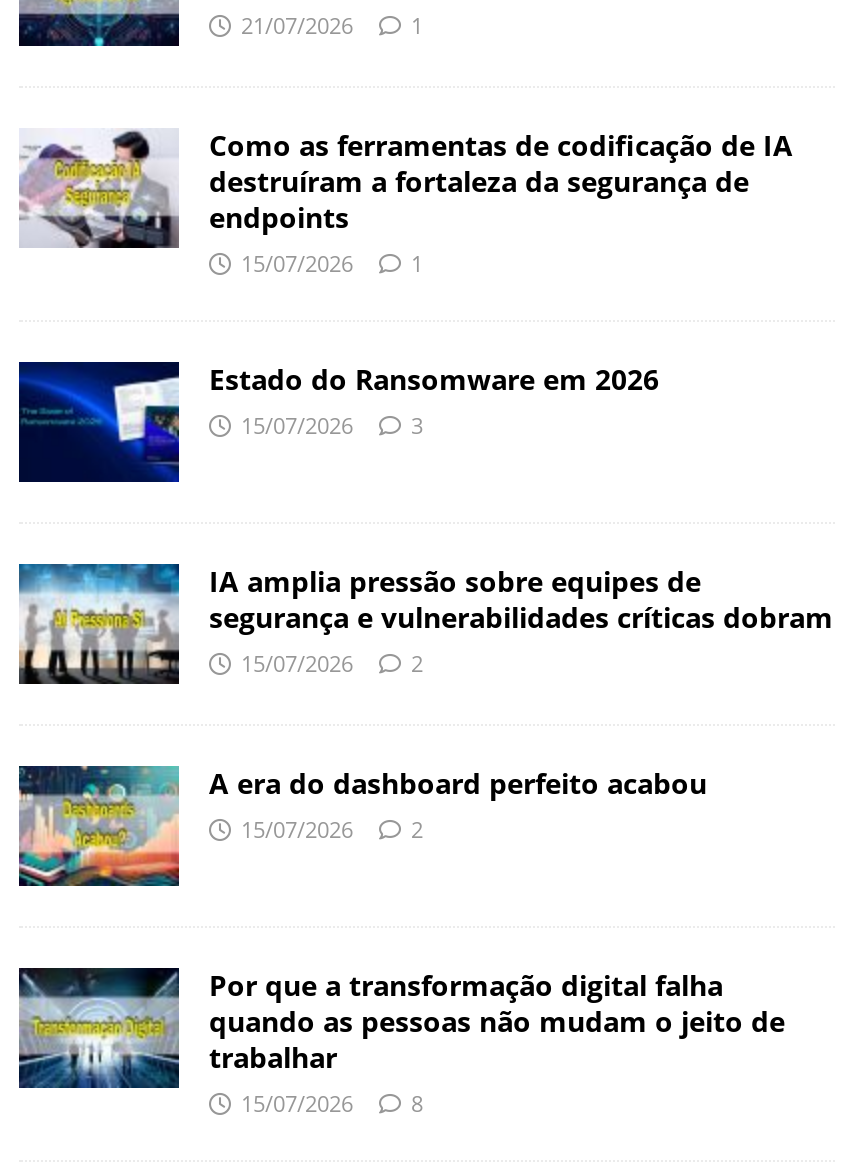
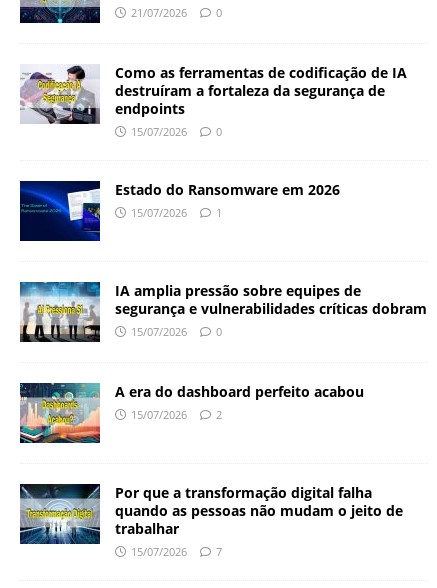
- 21/07/2026 1
+ 21/07/2026 0

- 15/07/2026 1
+ 15/07/2026 0

- 15/07/2026 3
+ 15/07/2026 1

- 15/07/2026 2
+ 15/07/2026 0

- 15/07/2026 8
+ 15/07/2026 7
